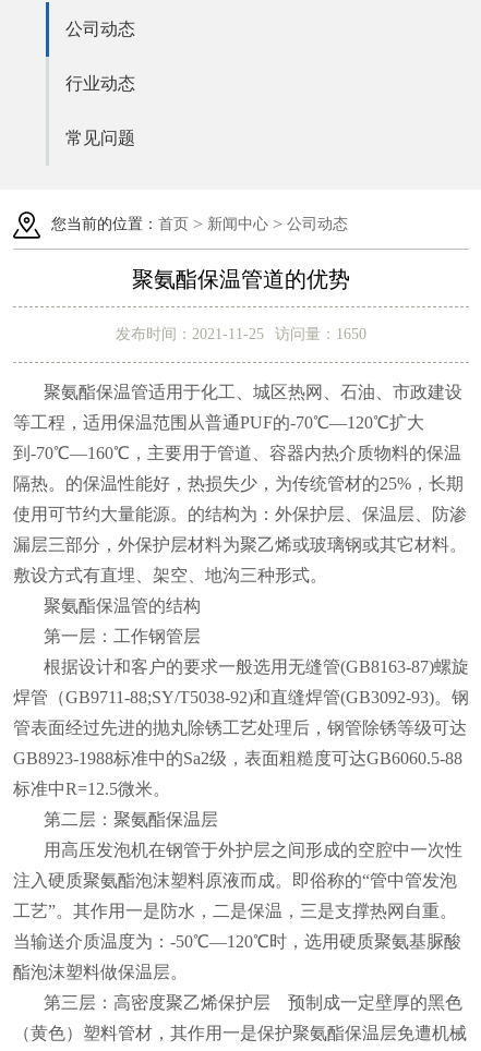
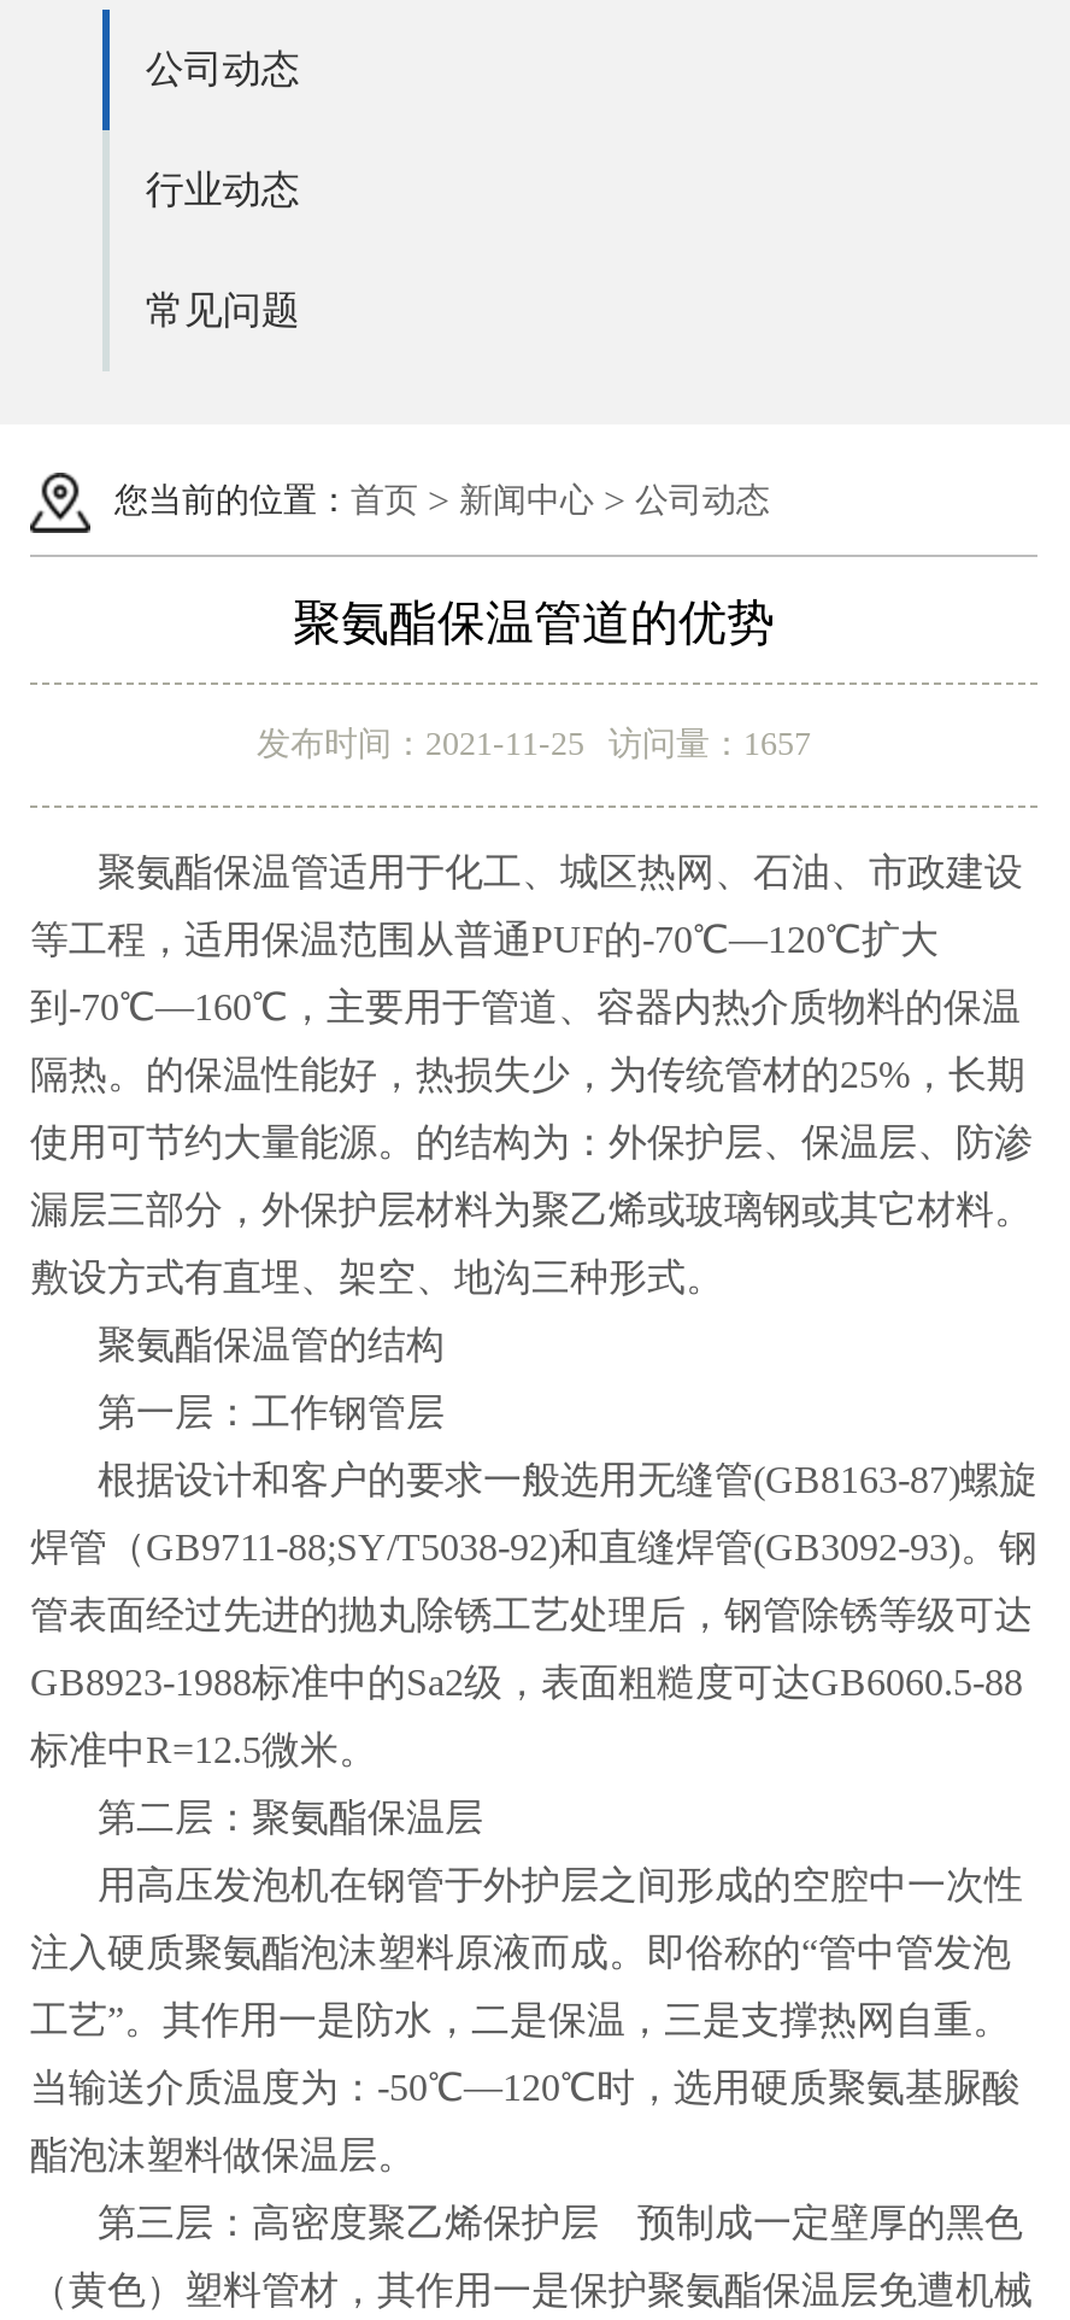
- 发布时间：2021-11-25 访问量：1650
+ 发布时间：2021-11-25 访问量：1657
